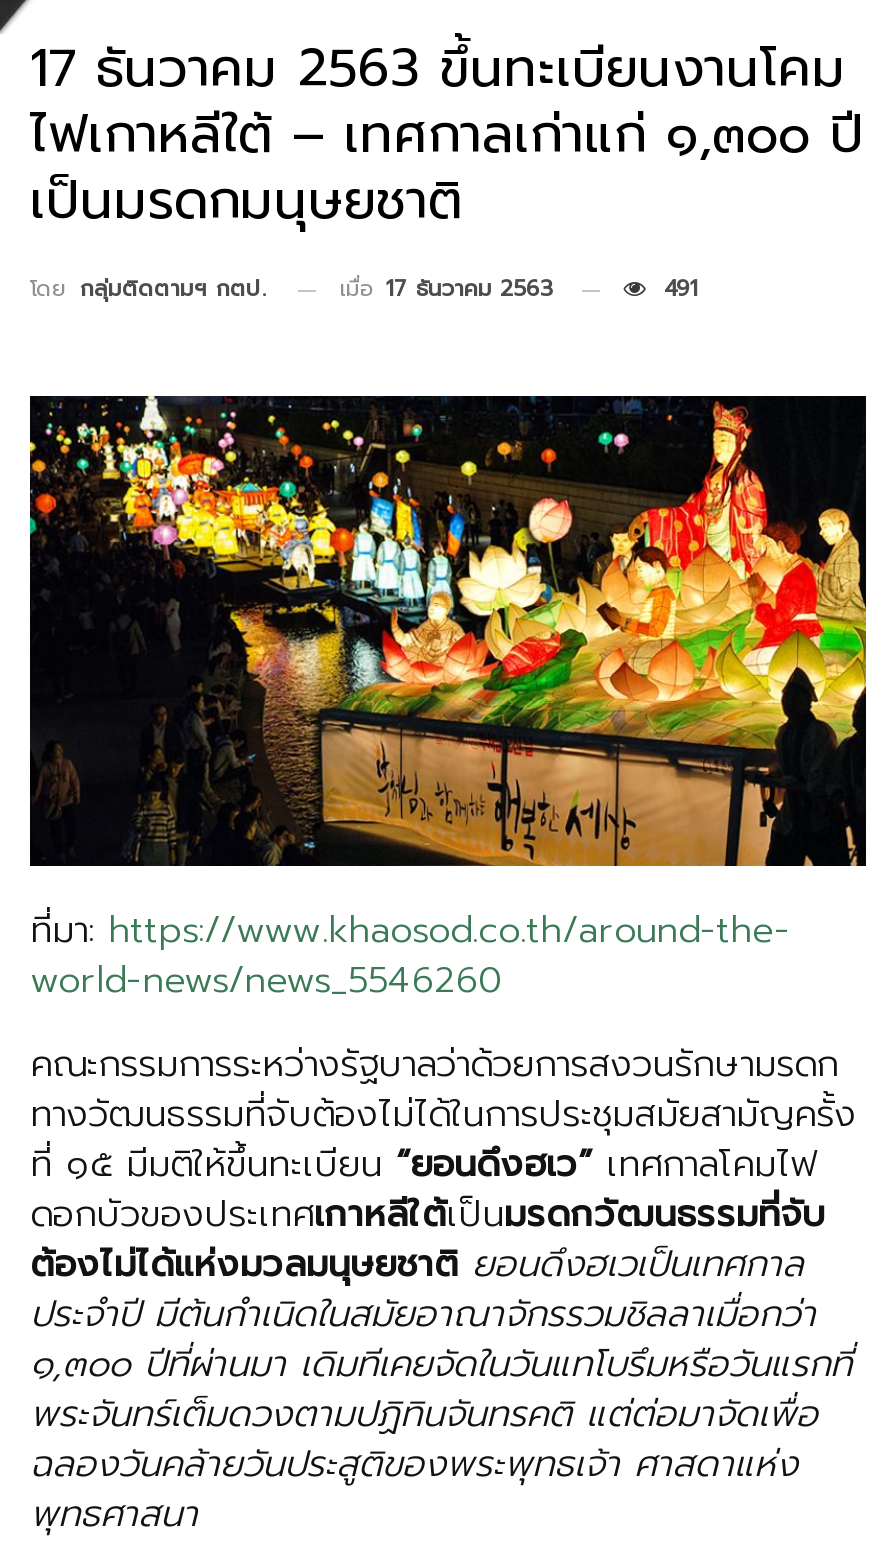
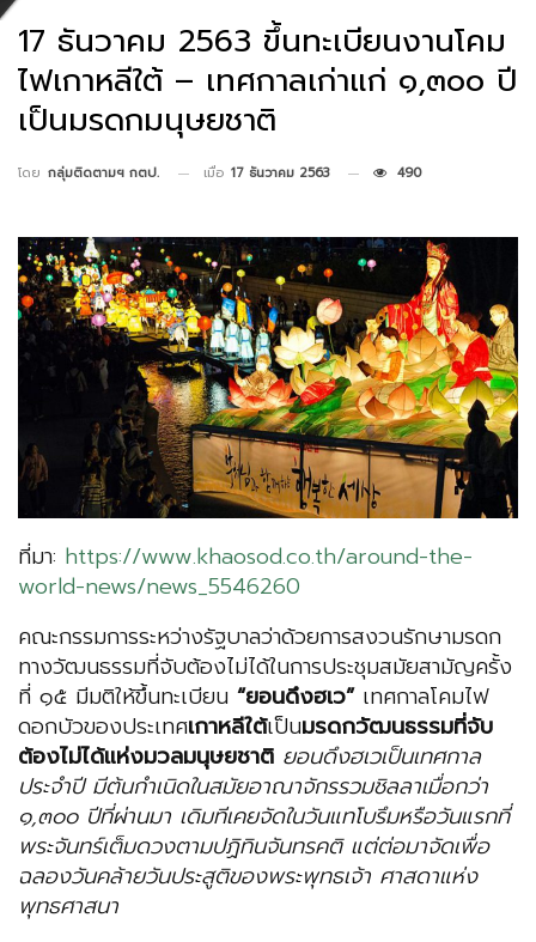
- 491
+ 490
